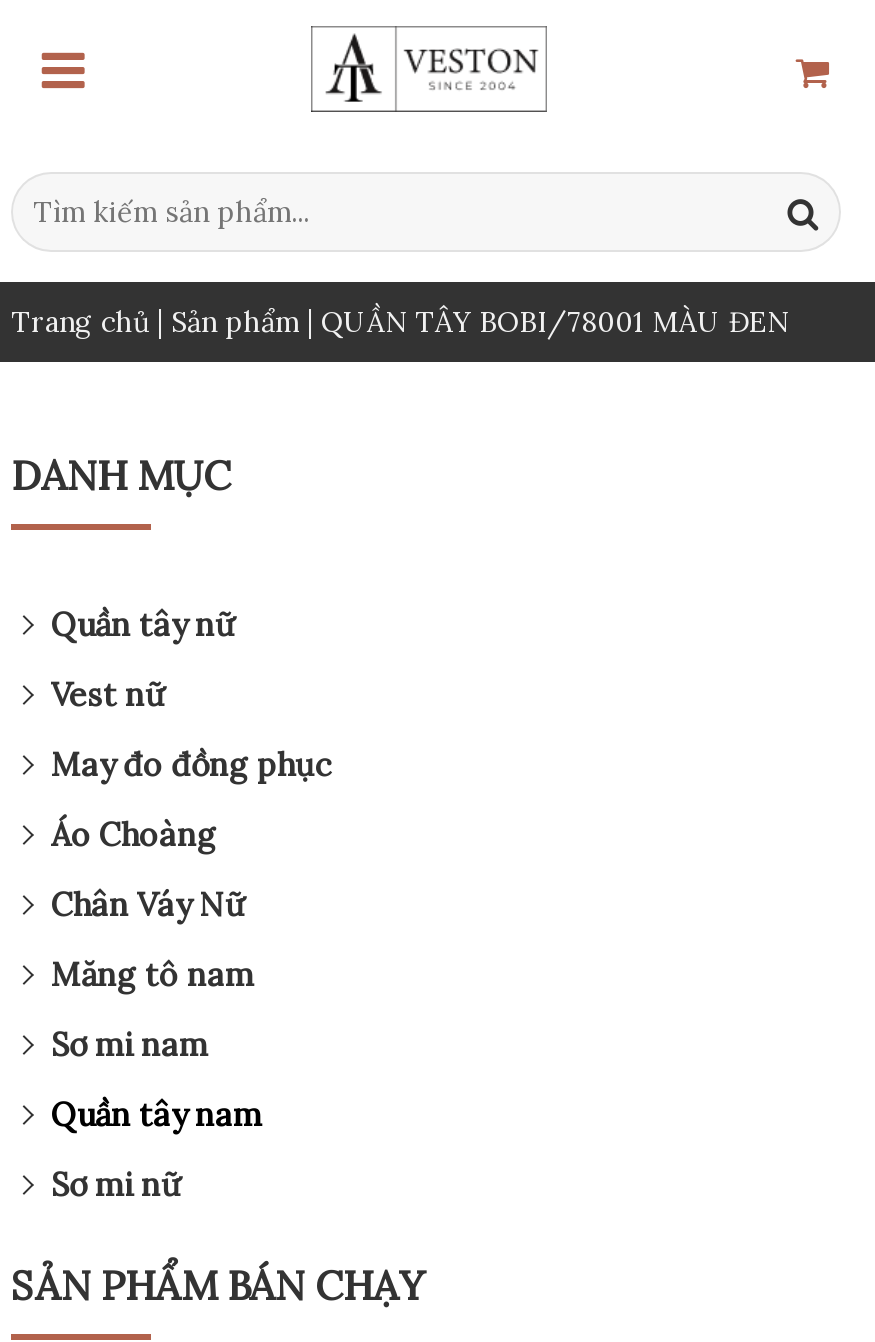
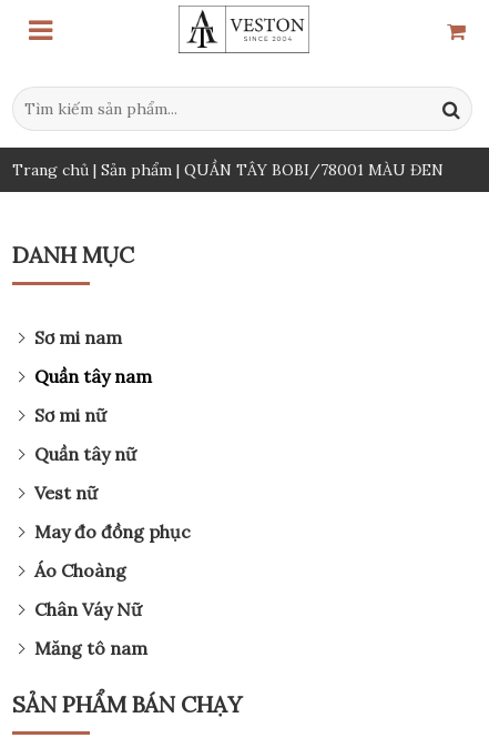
moved down: Quần tây nữ | Vest nữ | May đo đồng phục | Áo Choàng | Chân Váy Nữ | Măng tô nam

moved up: Sơ mi nam | Quần tây nam | Sơ mi nữ
